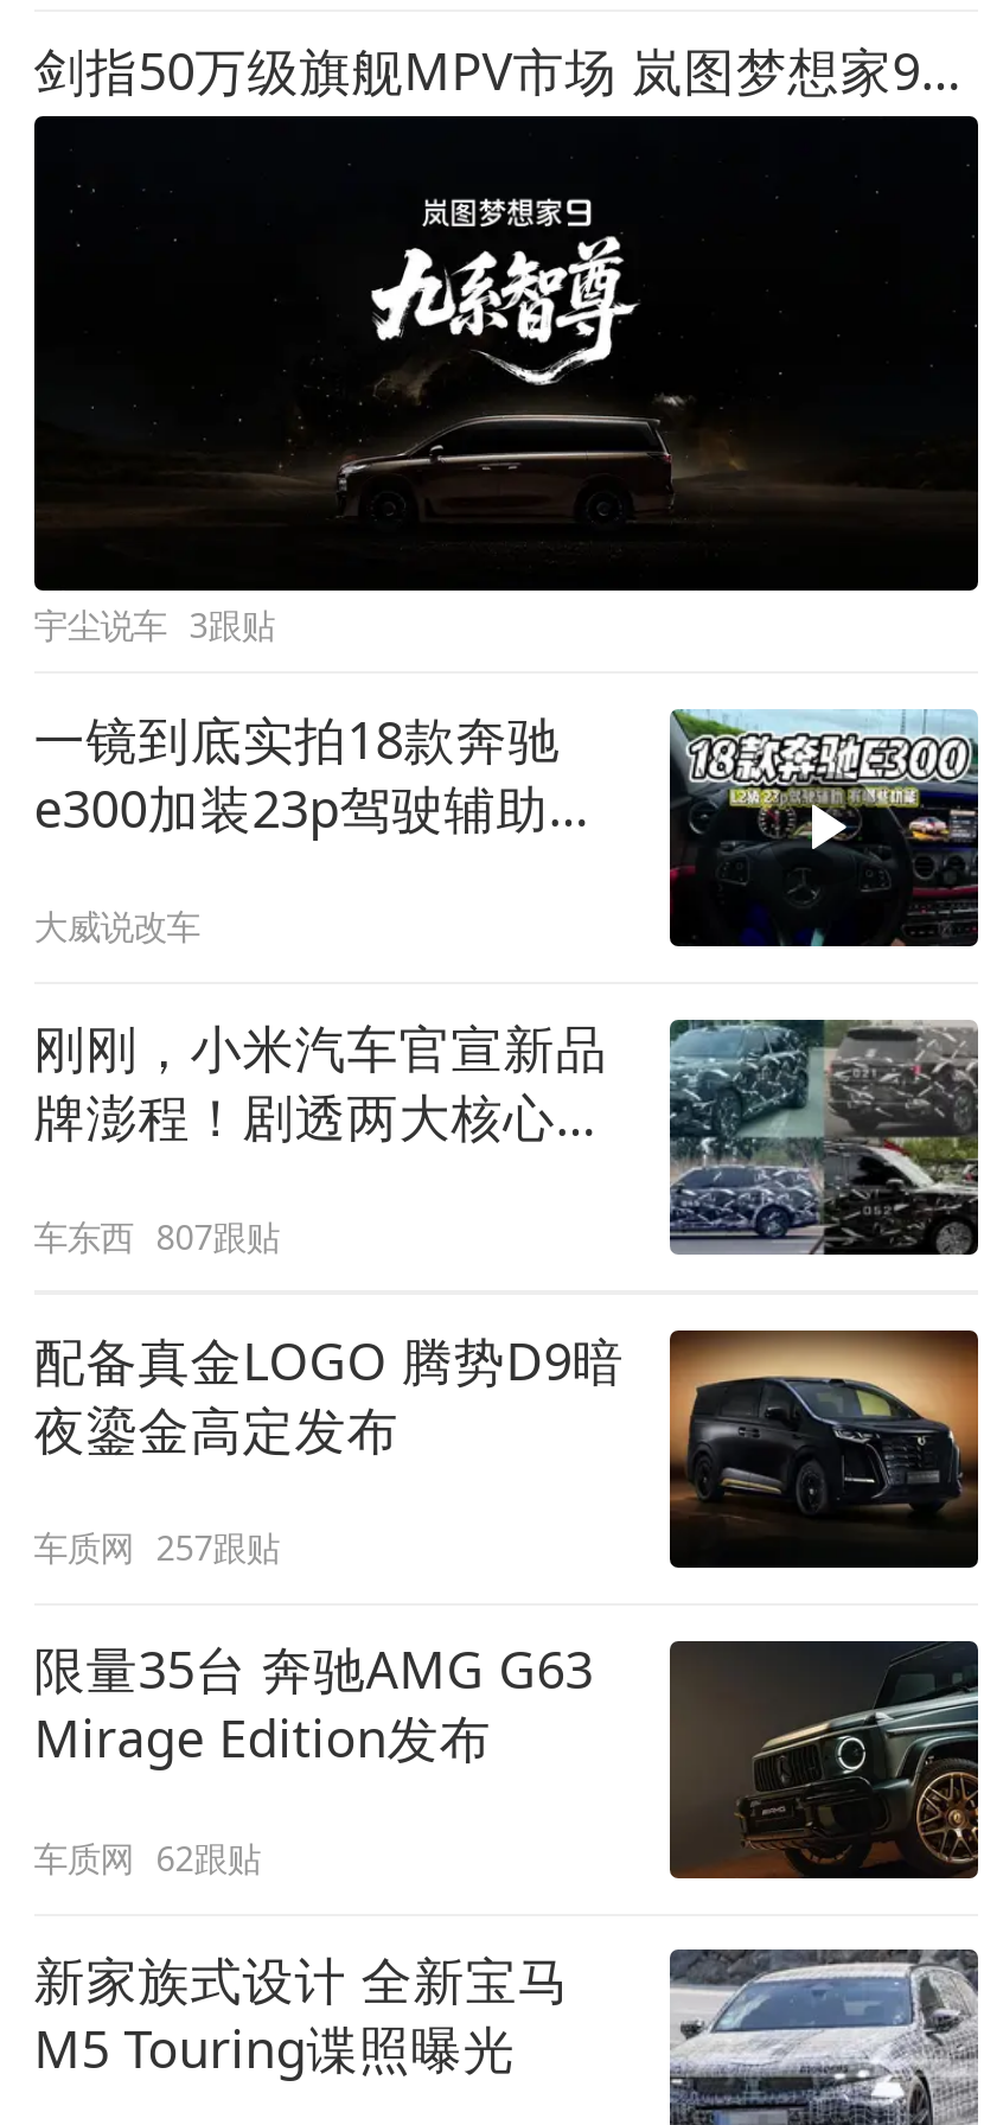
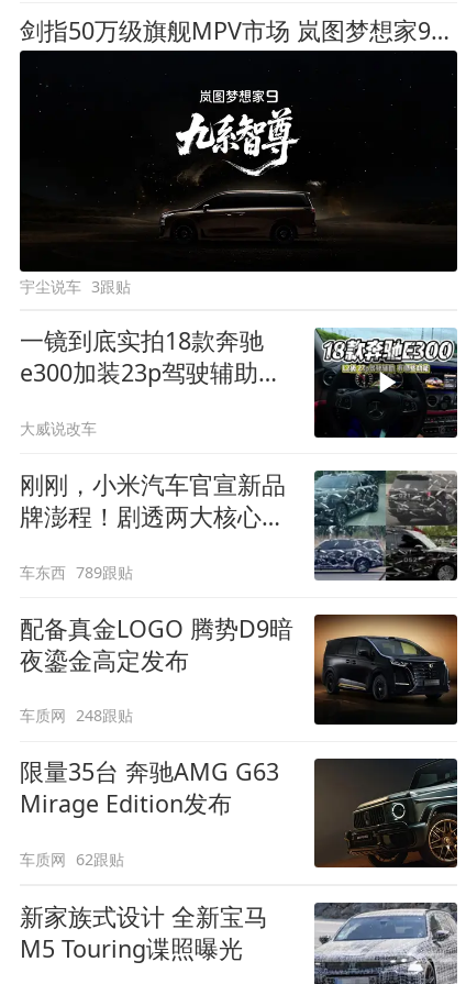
- 车东西 807跟贴
+ 车东西 789跟贴

- 车质网 257跟贴
+ 车质网 248跟贴
